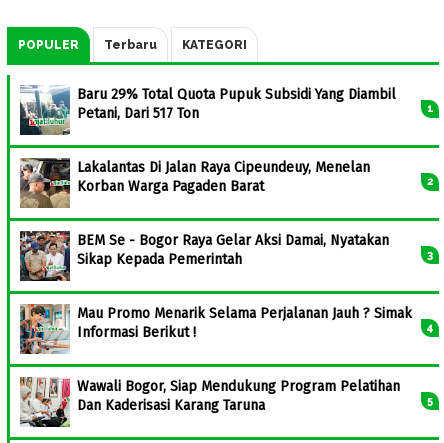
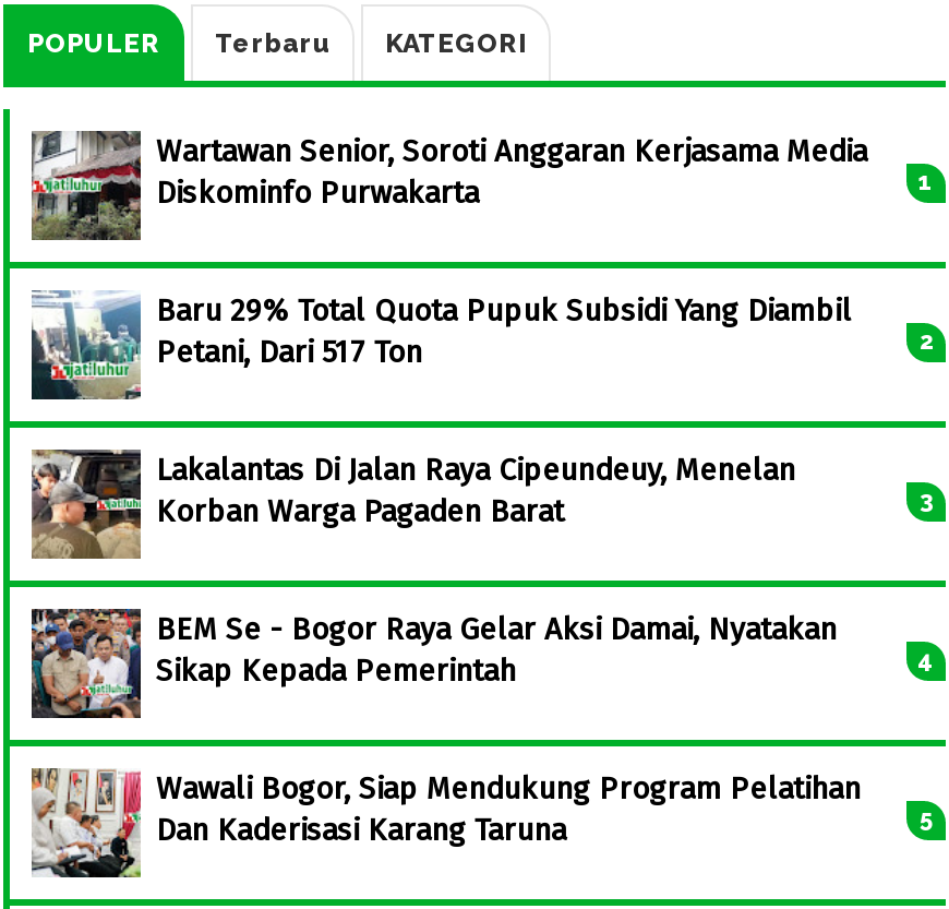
+ [image]
+ Wartawan Senior, Soroti Anggaran Kerjasama Media
+ Diskominfo Purwakarta

moved down: [image] | Baru 29% Total Quota Pupuk Subsidi Yang Diambil | Petani, Dari 517 Ton | Lakalantas Di Jalan Raya Cipeundeuy, Menelan | Korban Warga Pagaden Barat | BEM Se - Bogor Raya Gelar Aksi Damai, Nyatakan | Sikap Kepada Pemerintah

- [image]
- Mau Promo Menarik Selama Perjalanan Jauh ? Simak
- Informasi Berikut !
